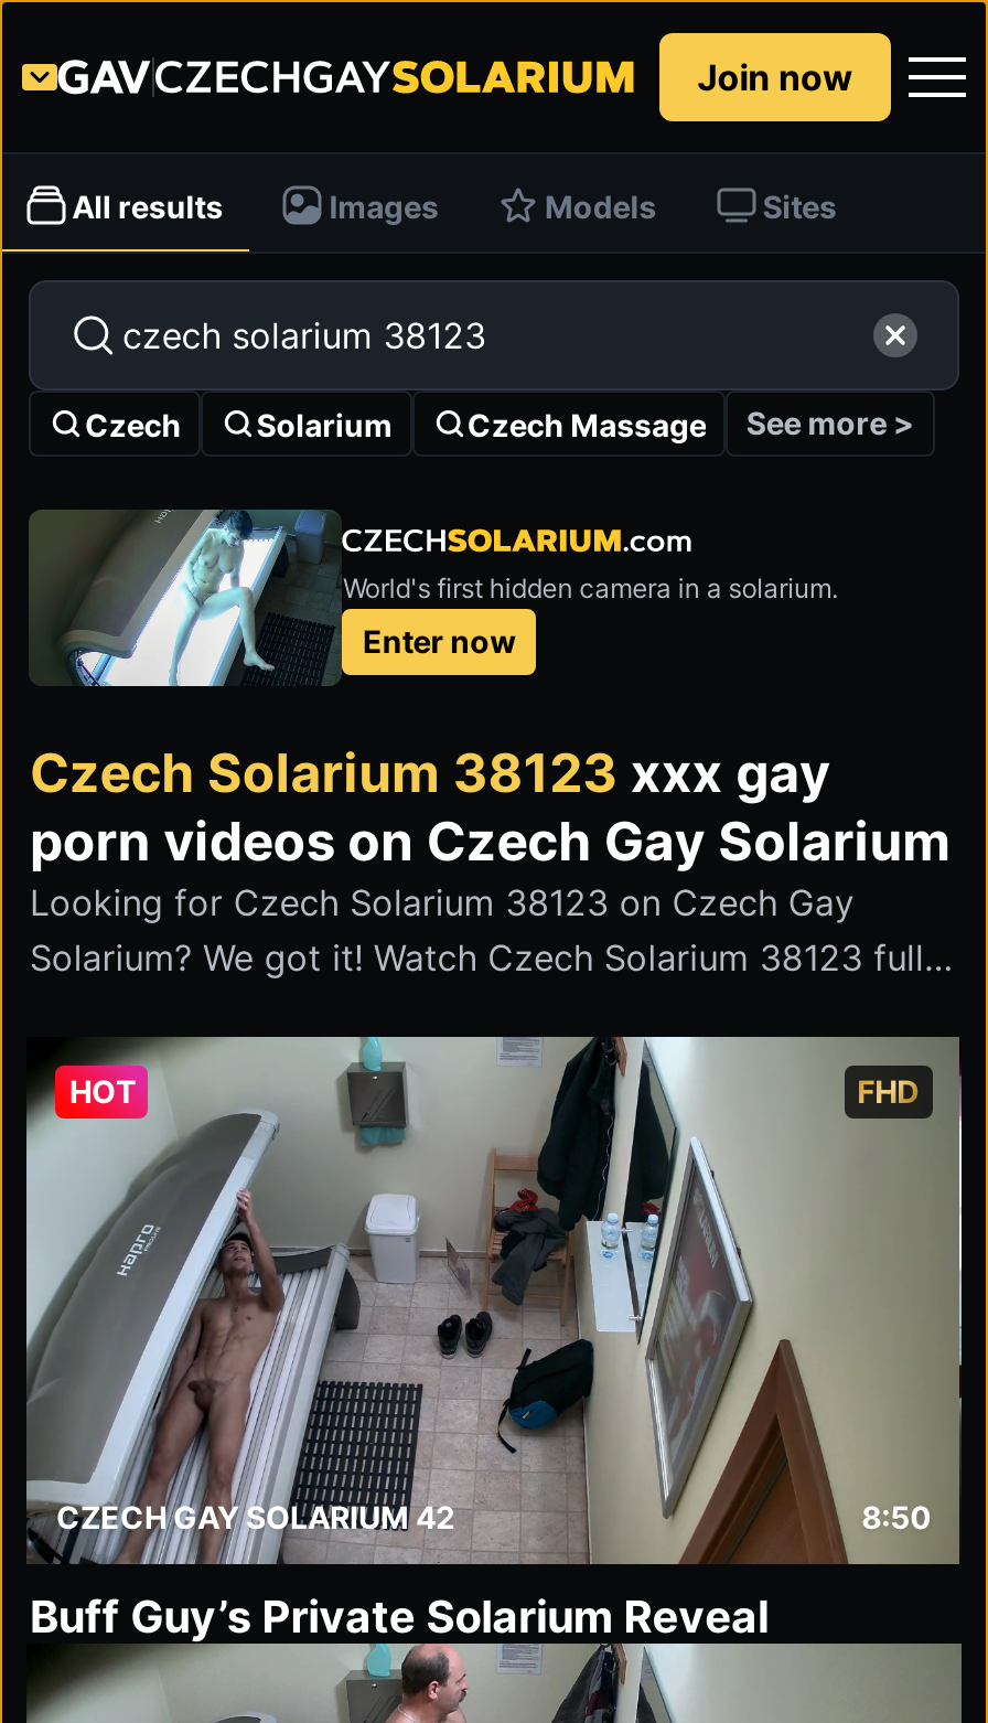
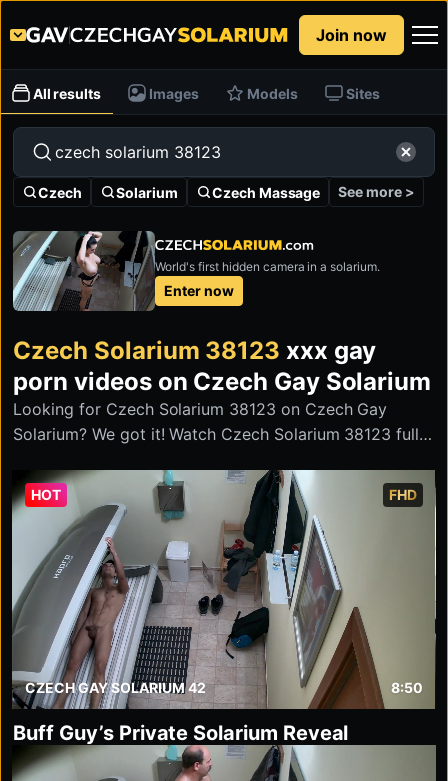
- [image]
+ [image]
